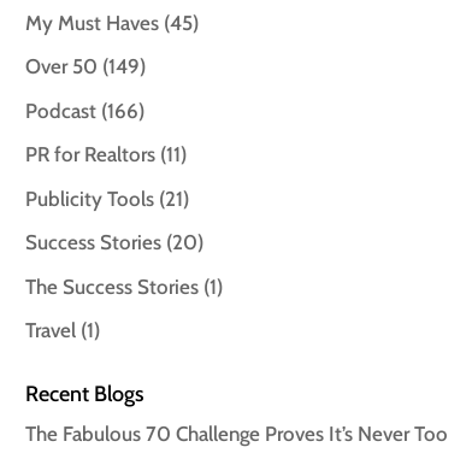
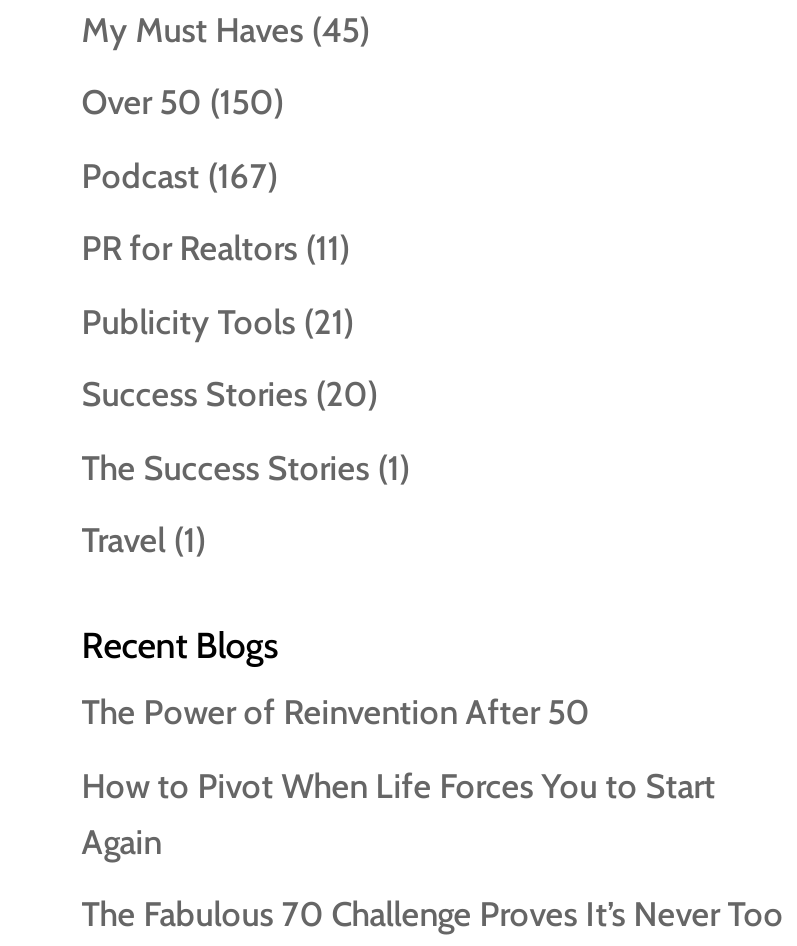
- Over 50 (149)
+ Over 50 (150)

- Podcast (166)
+ Podcast (167)

+ The Power of Reinvention After 50
+ How to Pivot When Life Forces You to Start
+ Again
